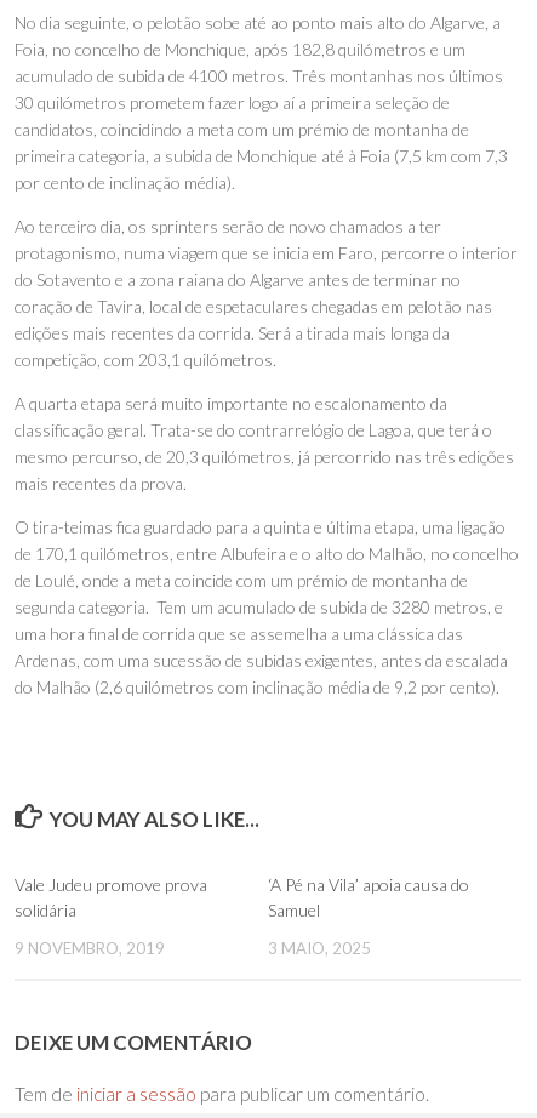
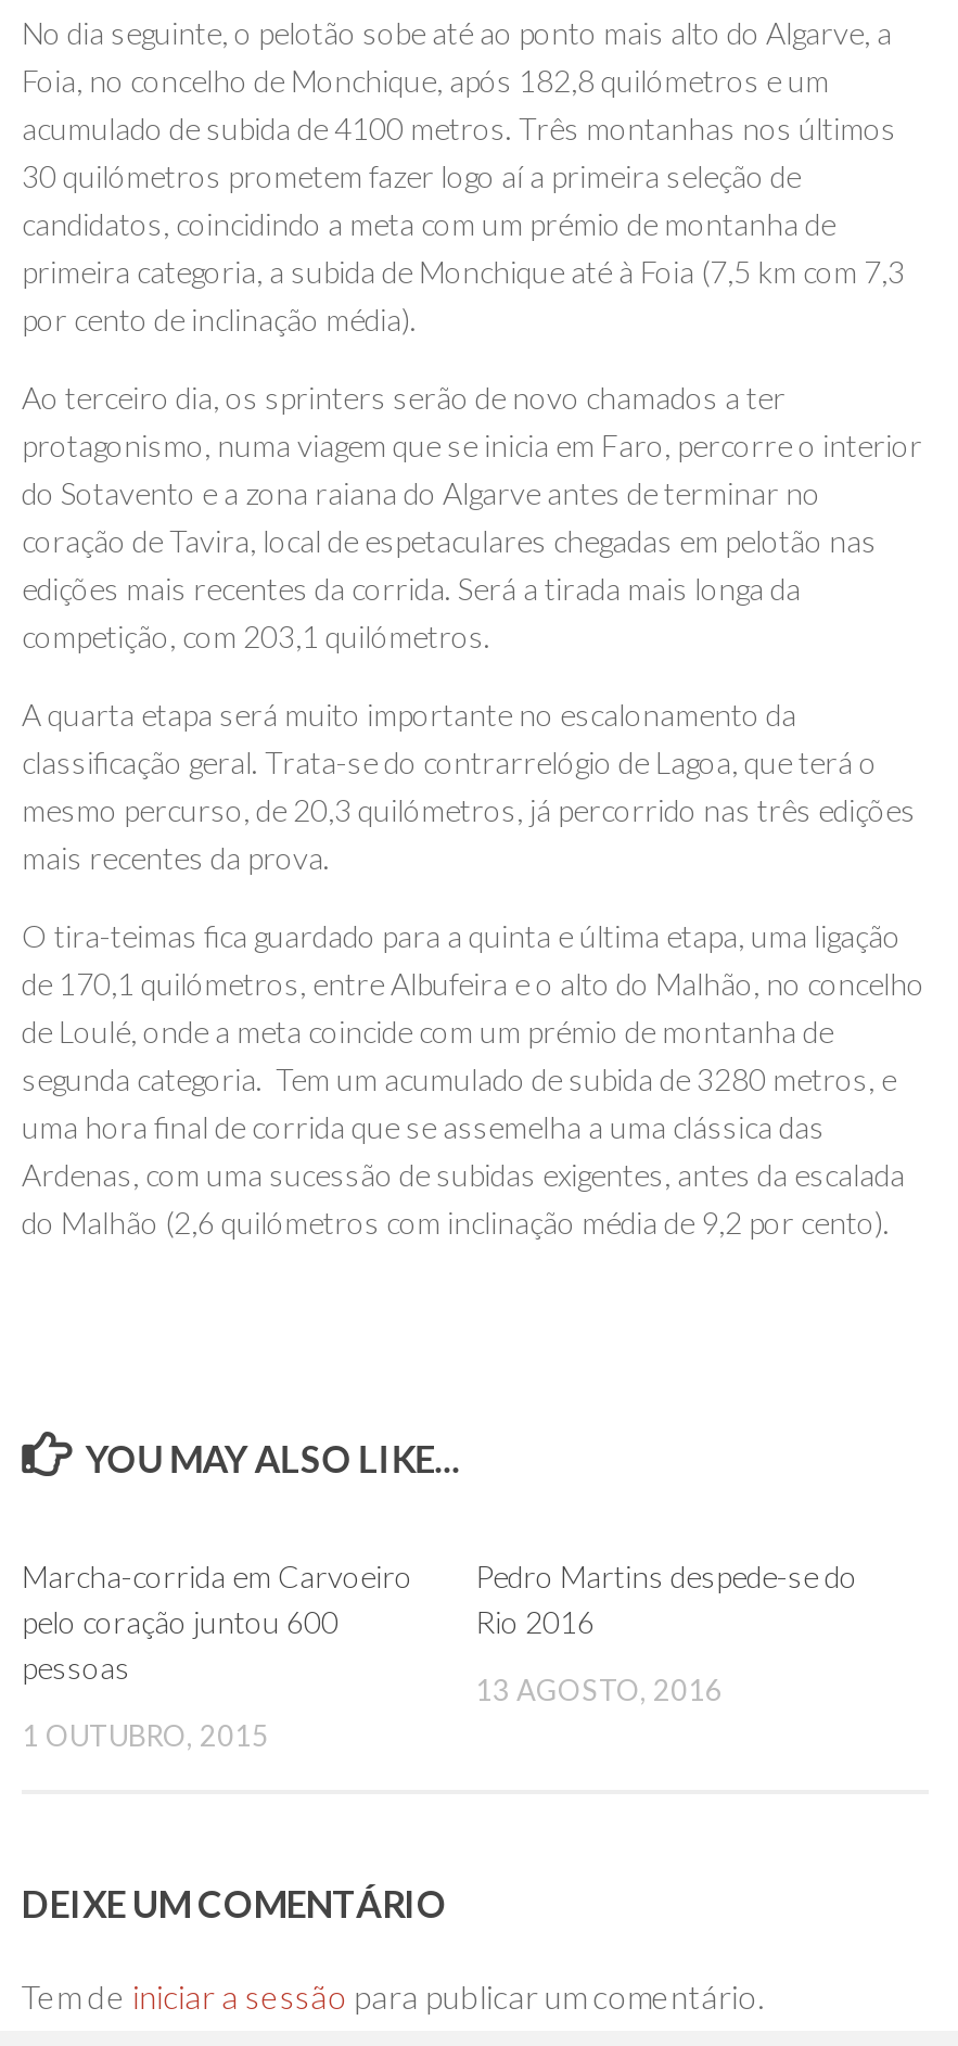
- Vale Judeu promove prova
- solidária
+ Marcha-corrida em Carvoeiro
+ pelo coração juntou 600
+ pessoas

- ‘A Pé na Vila’ apoia causa do
- Samuel
+ Pedro Martins despede-se do
+ Rio 2016

- 9 NOVEMBRO, 2019
+ 1 OUTUBRO, 2015

- 3 MAIO, 2025
+ 13 AGOSTO, 2016
